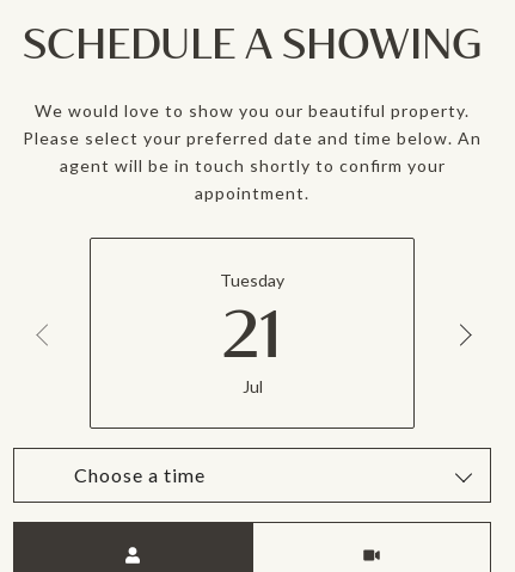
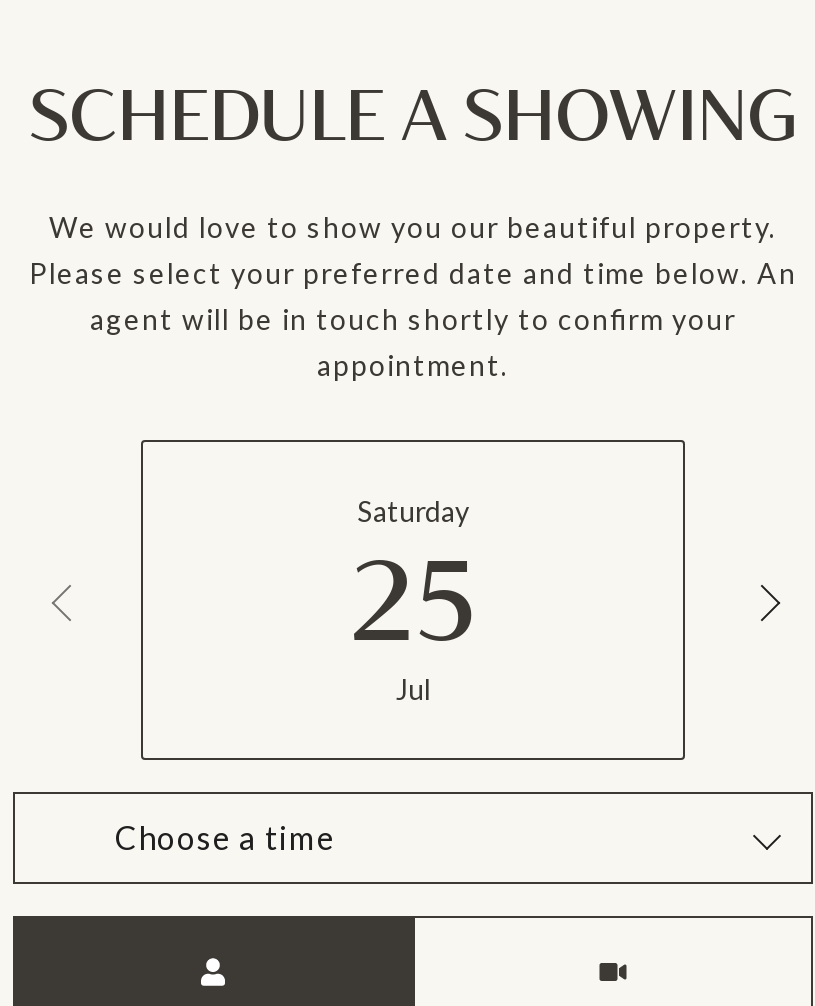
- Tuesday
- 21
+ Saturday
+ 25
